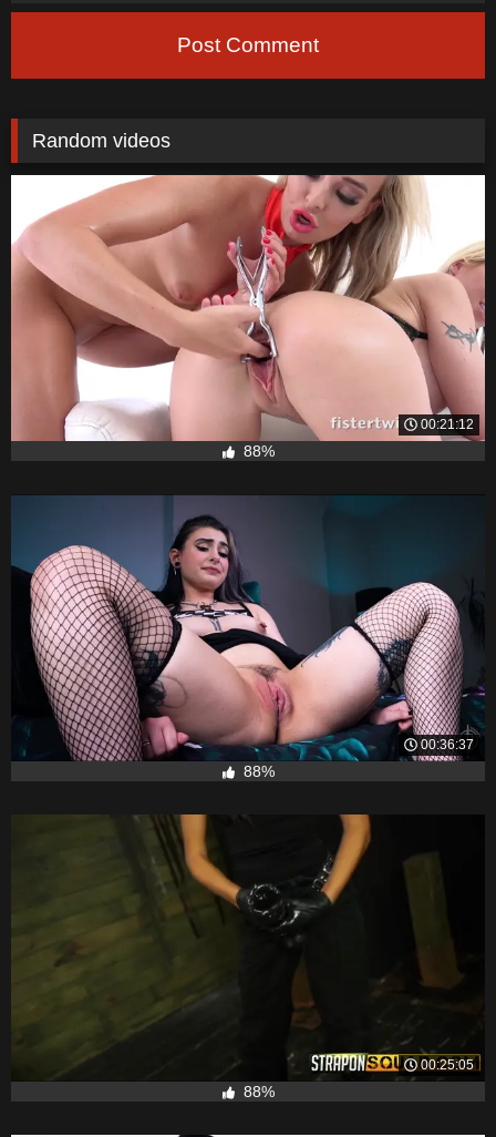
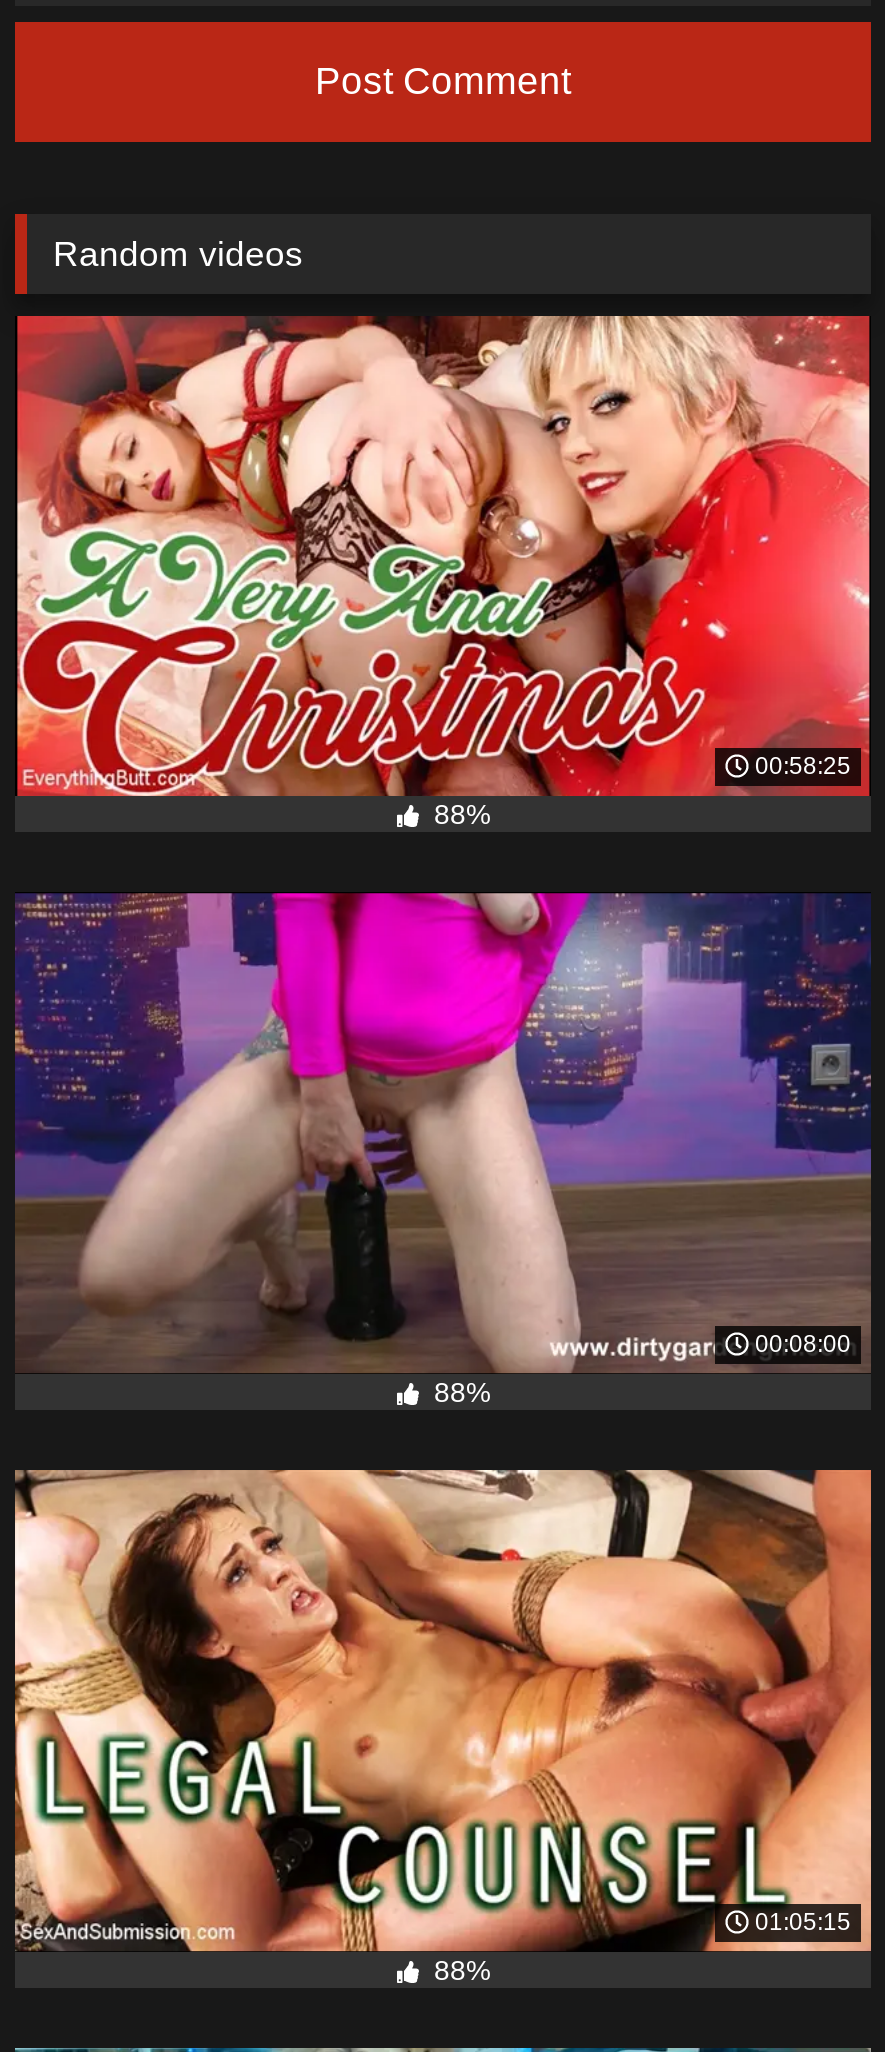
- [image]
- 00:21:12
+ [image]
+ 00:58:25

- [image]
- 00:36:37
+ [image]
+ 00:08:00

- [image]
- 00:25:05
+ [image]
+ 01:05:15
